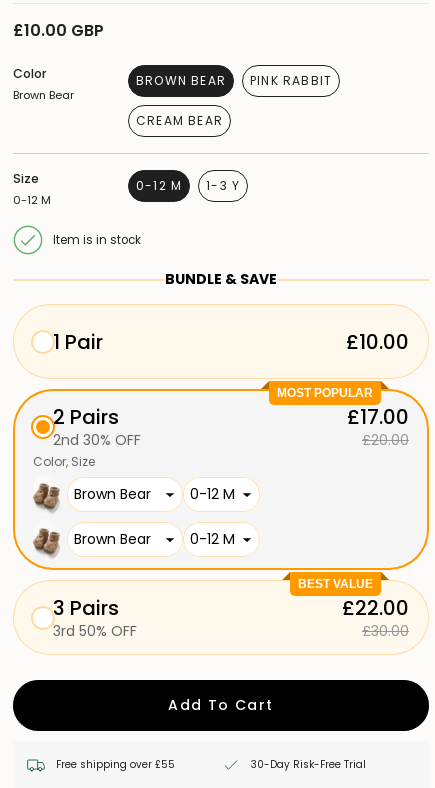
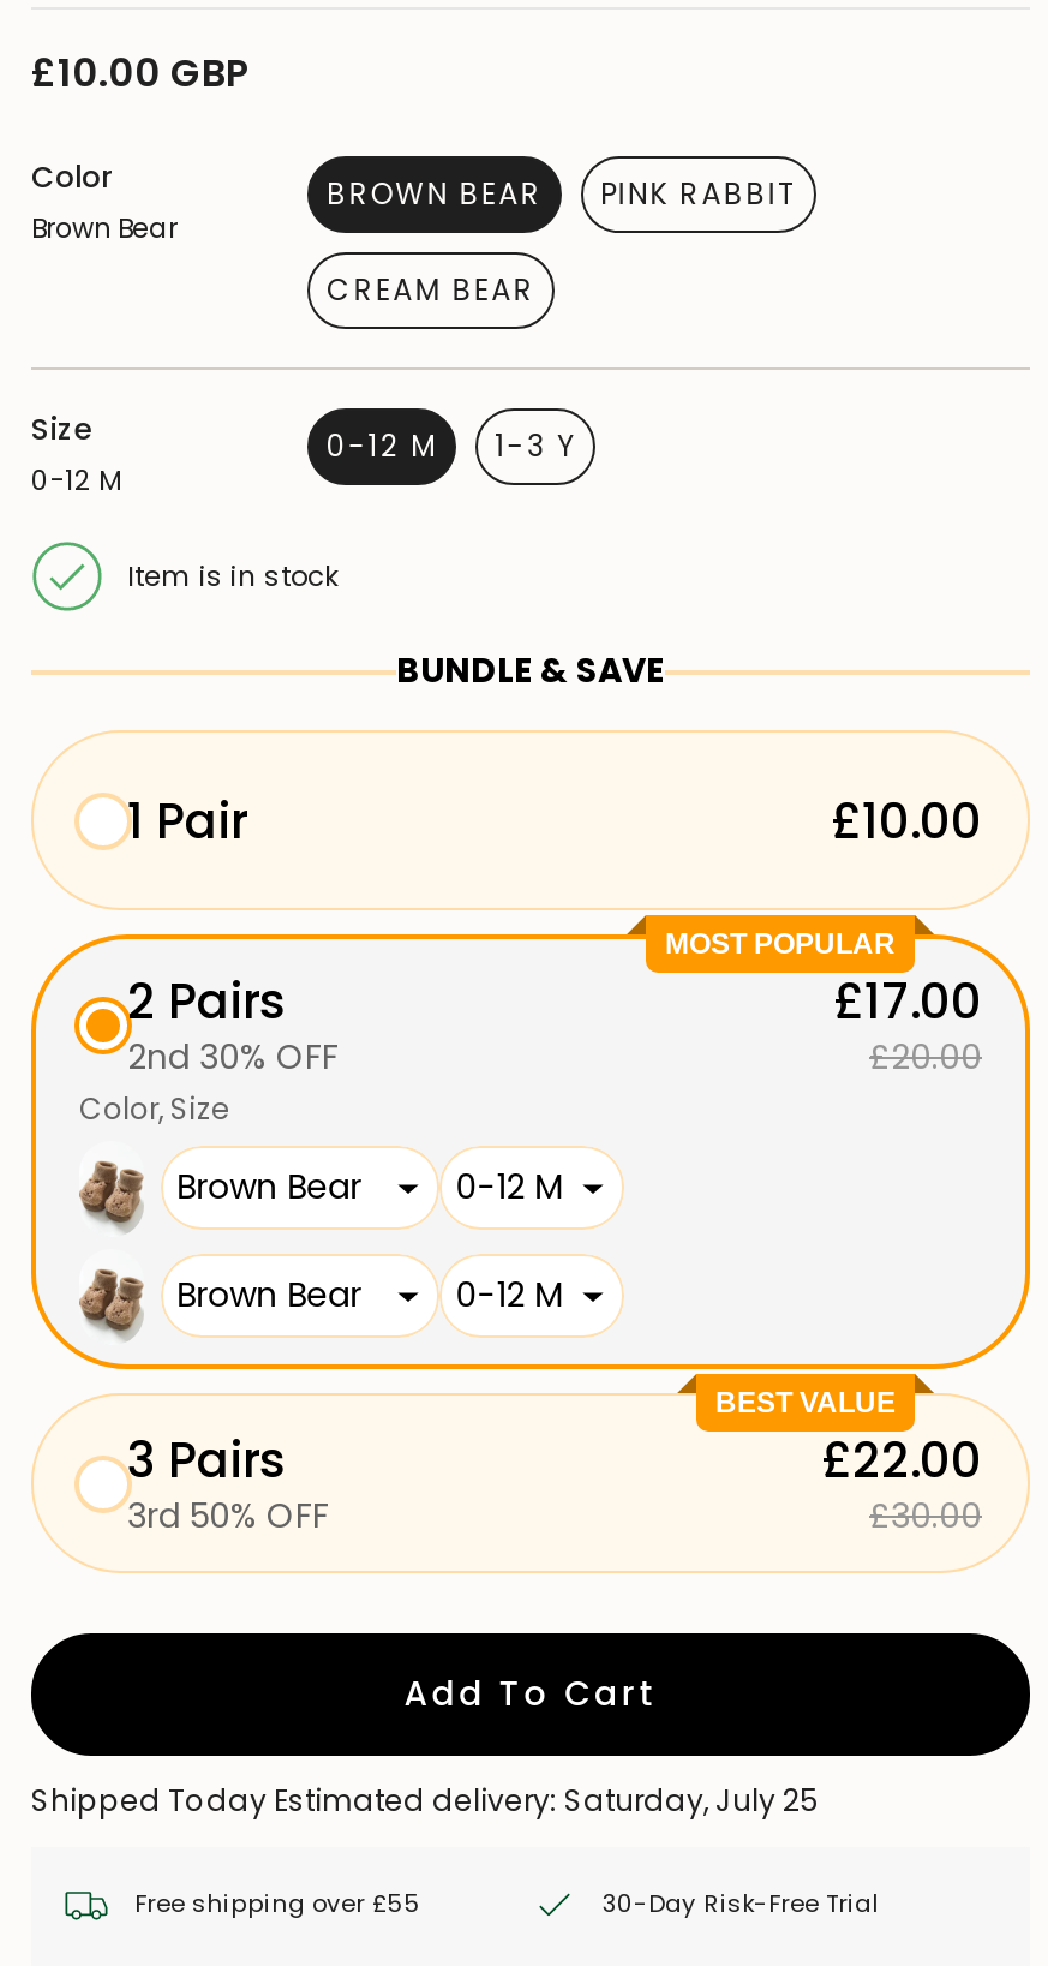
+ Shipped Today Estimated delivery: Saturday, July 25
